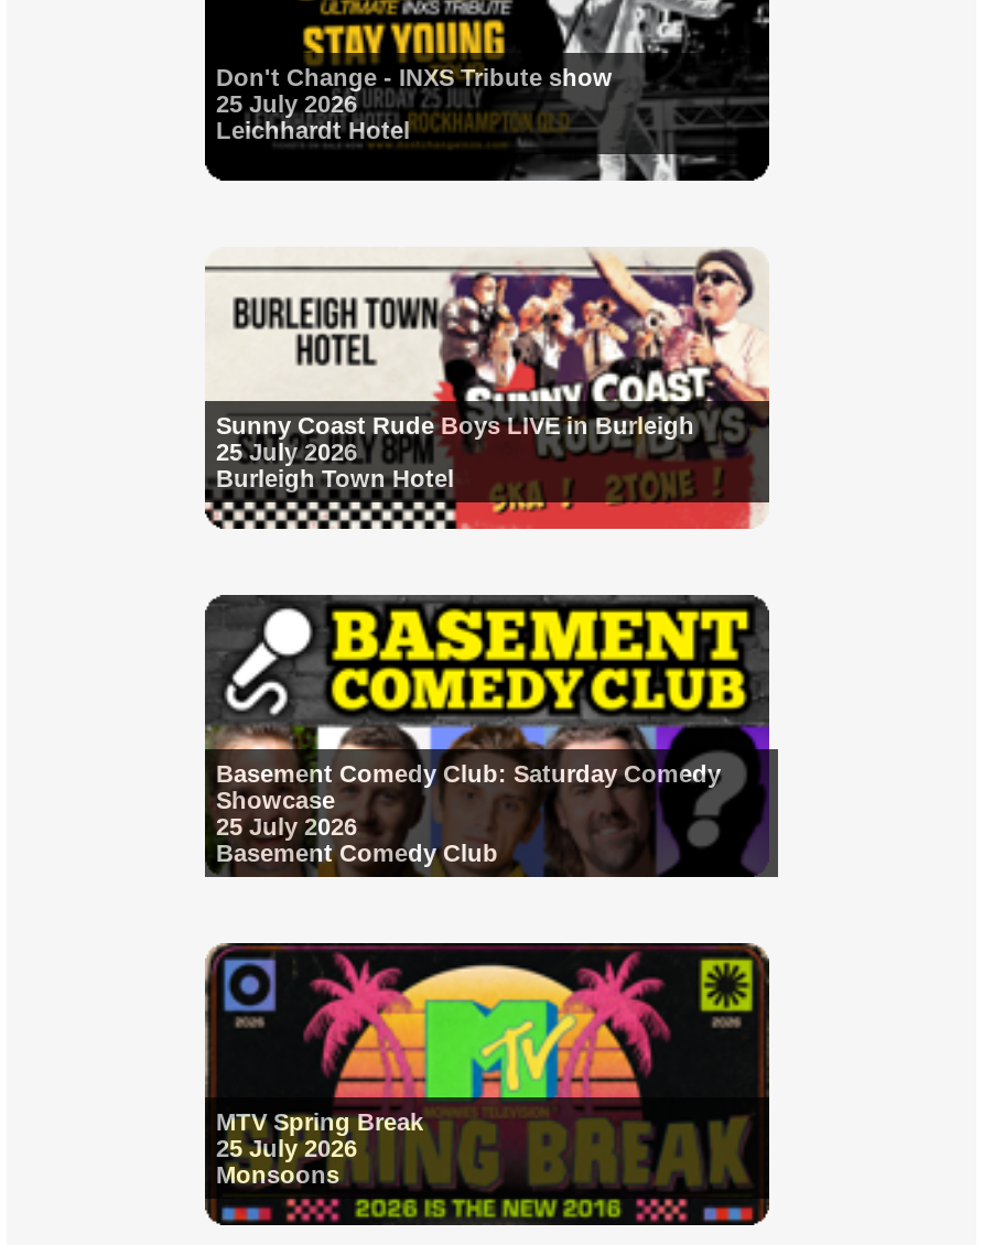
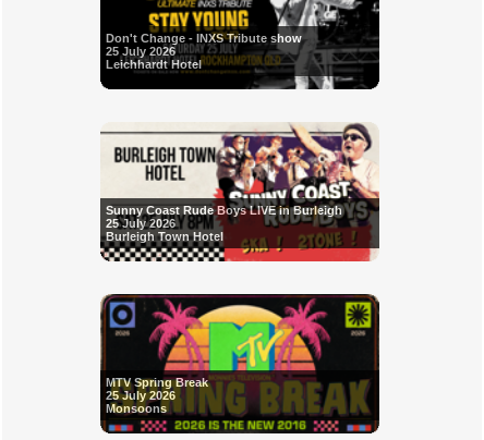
- [image]
- Basement Comedy Club: Saturday Comedy
- Showcase
- 25 July 2026
- Basement Comedy Club
